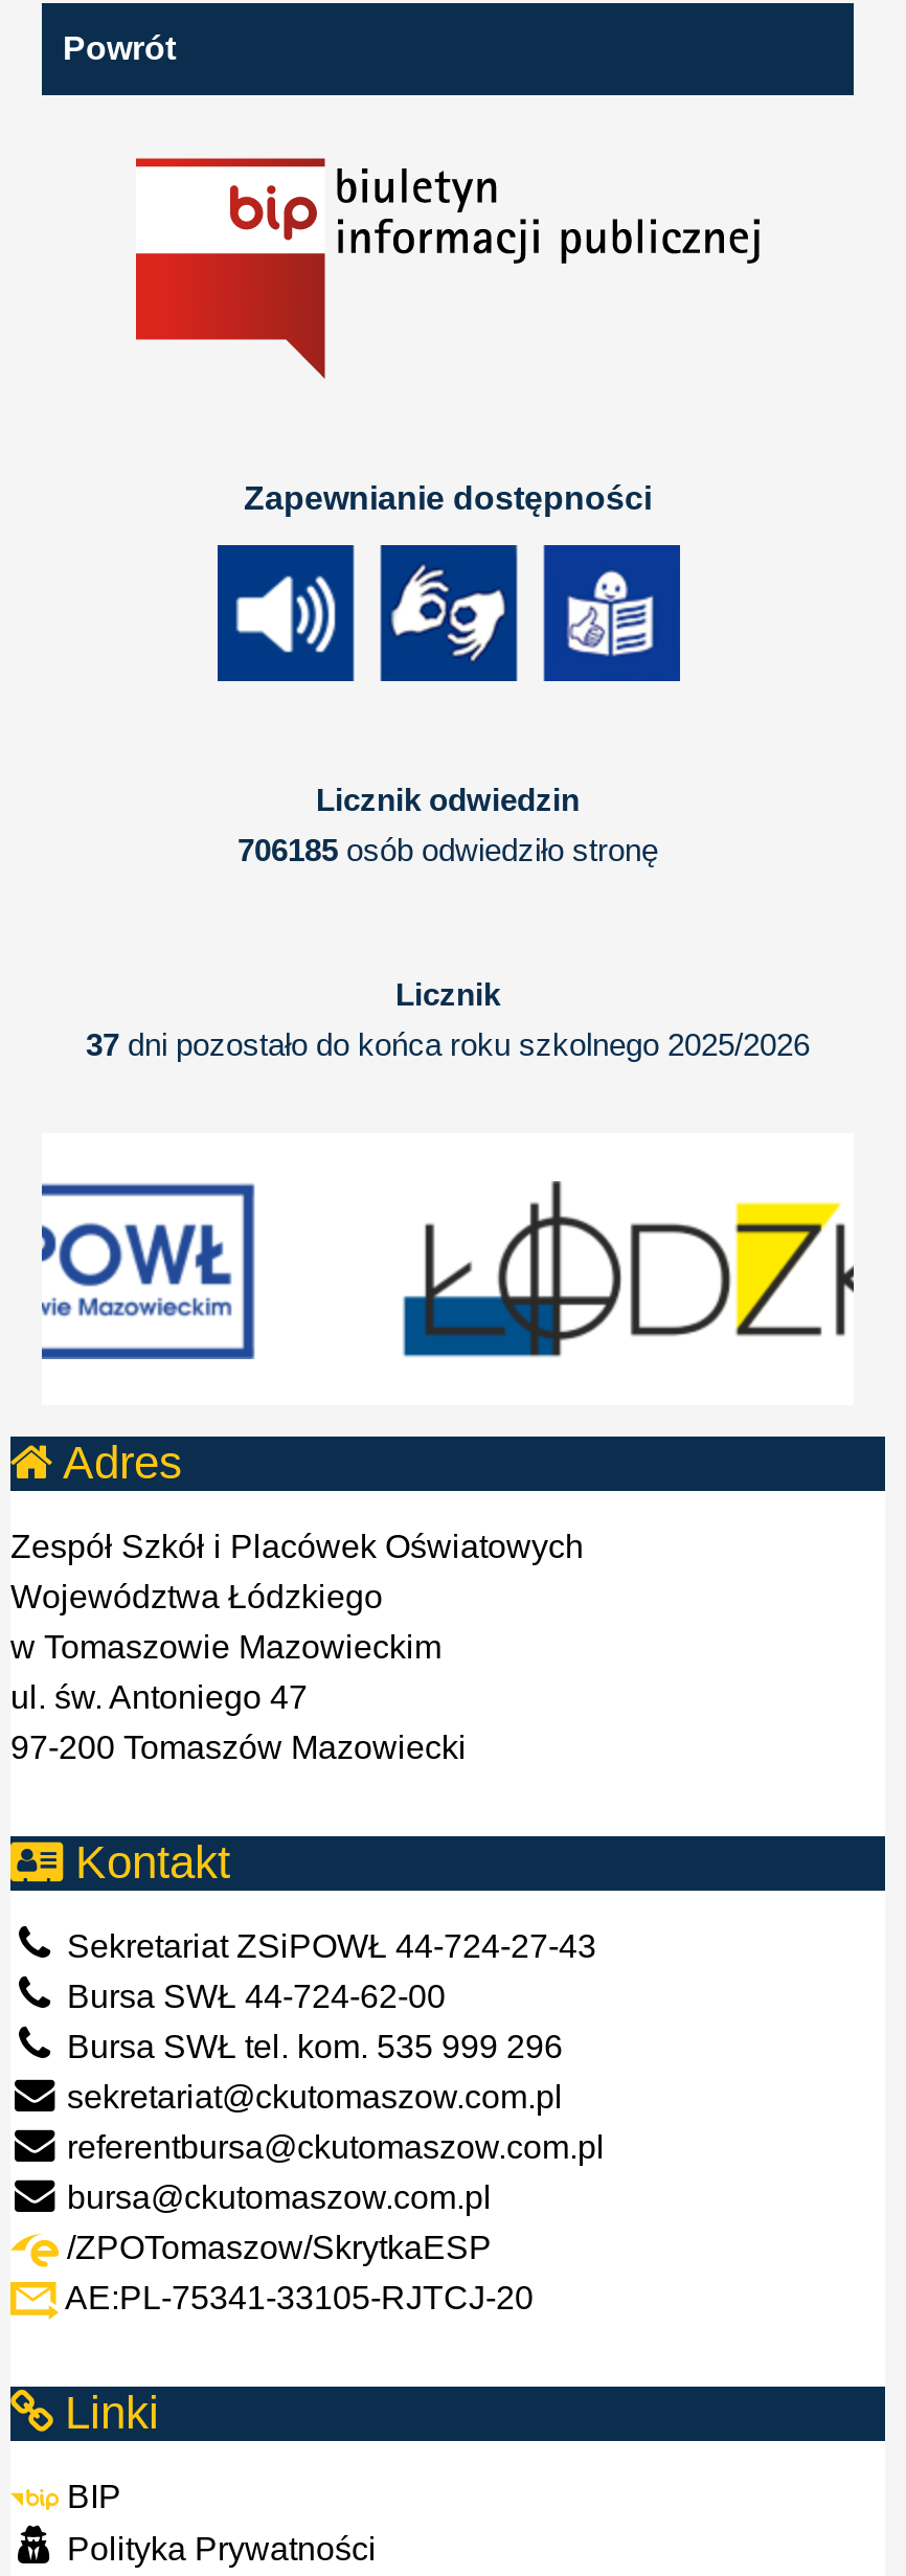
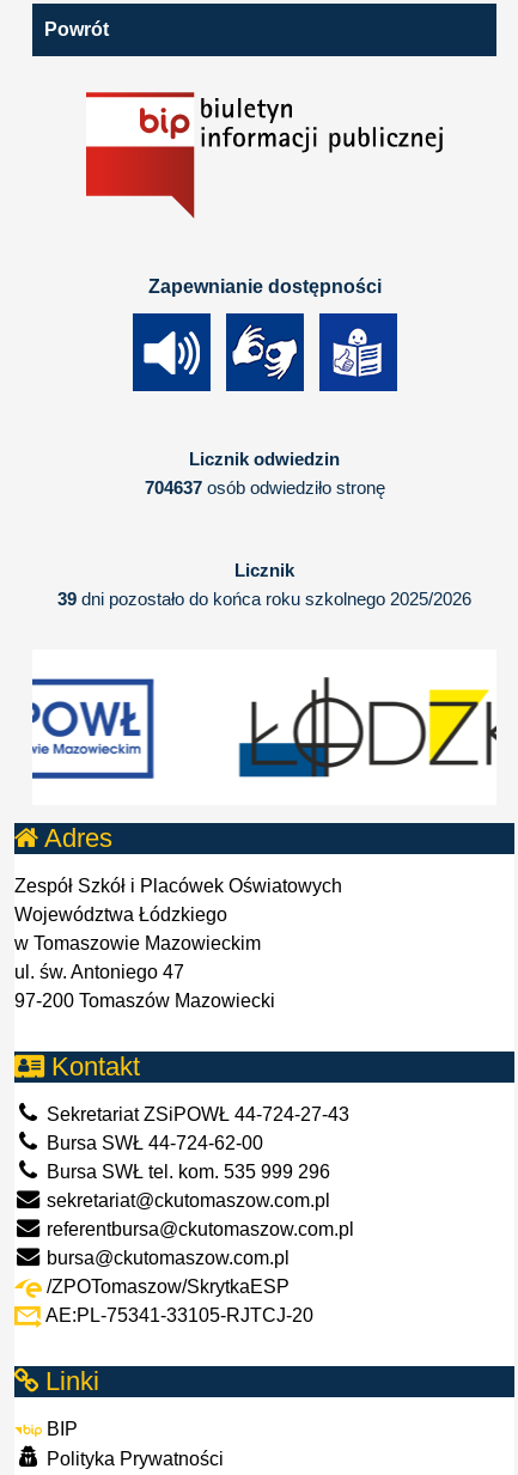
- 706185 osób odwiedziło stronę
+ 704637 osób odwiedziło stronę

- 37 dni pozostało do końca roku szkolnego 2025/2026
+ 39 dni pozostało do końca roku szkolnego 2025/2026
